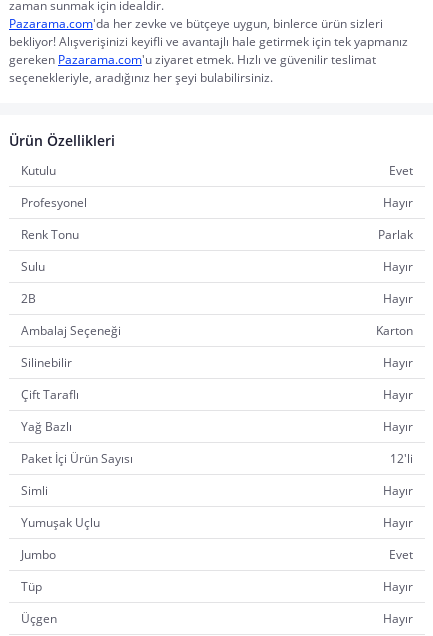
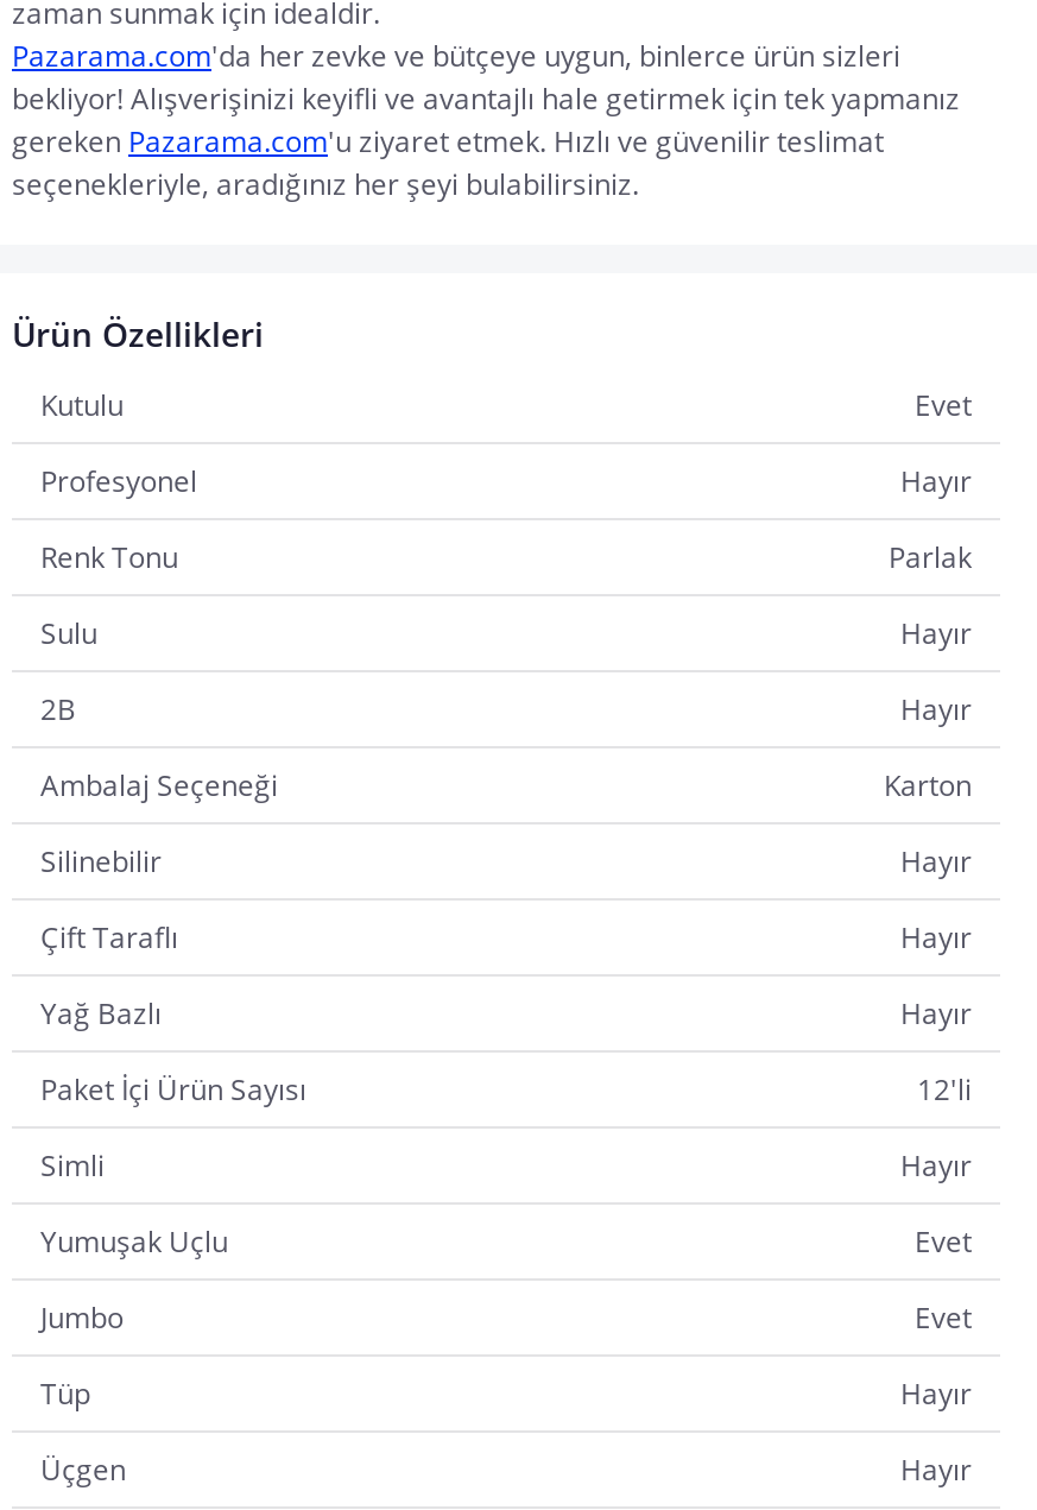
- Hayır
+ Evet
